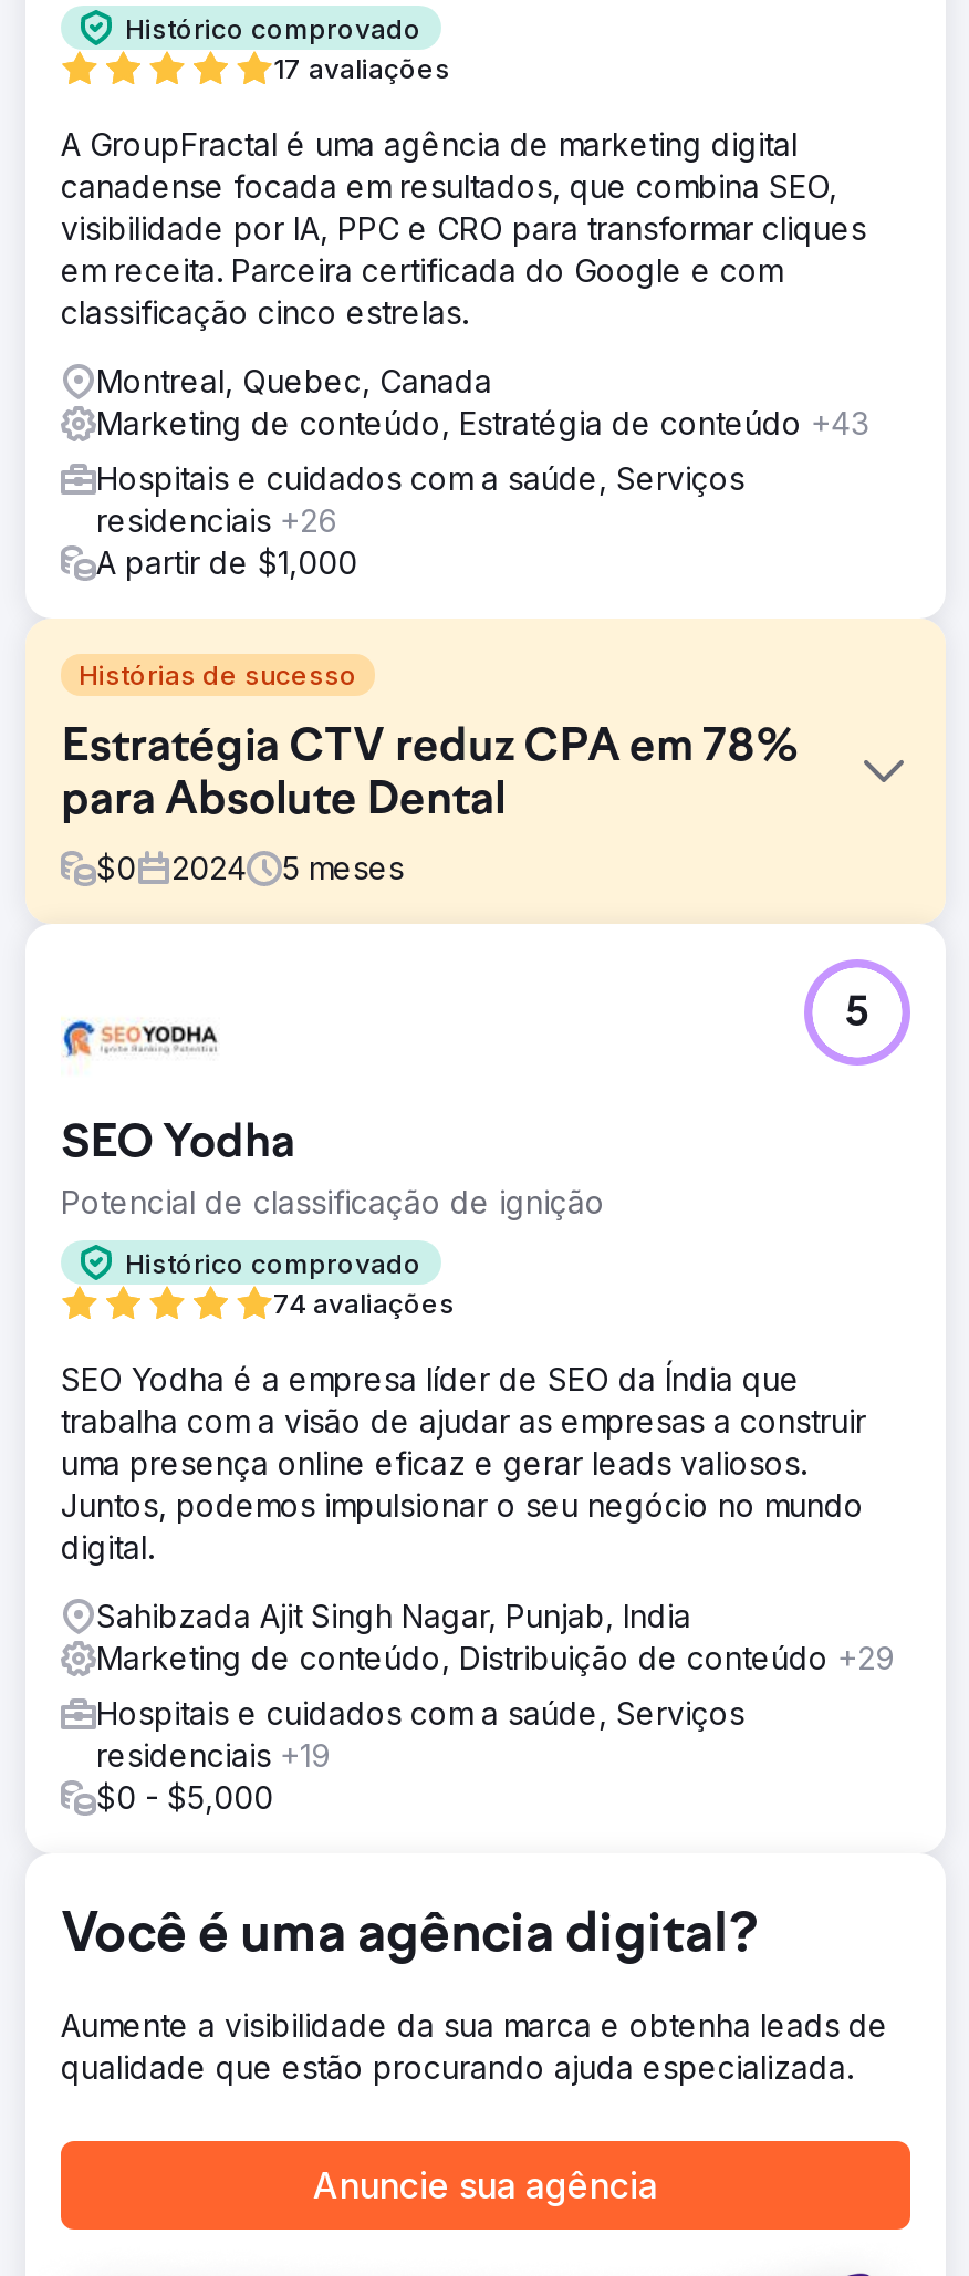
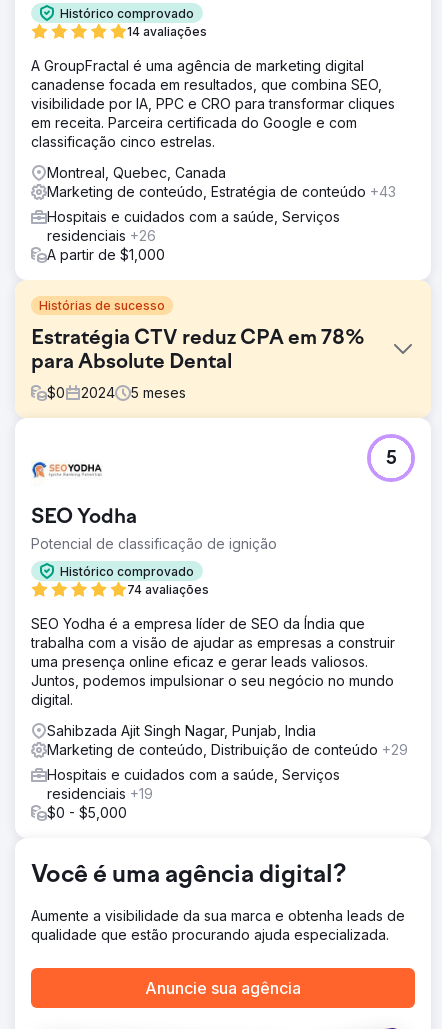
- 17 avaliações
+ 14 avaliações
